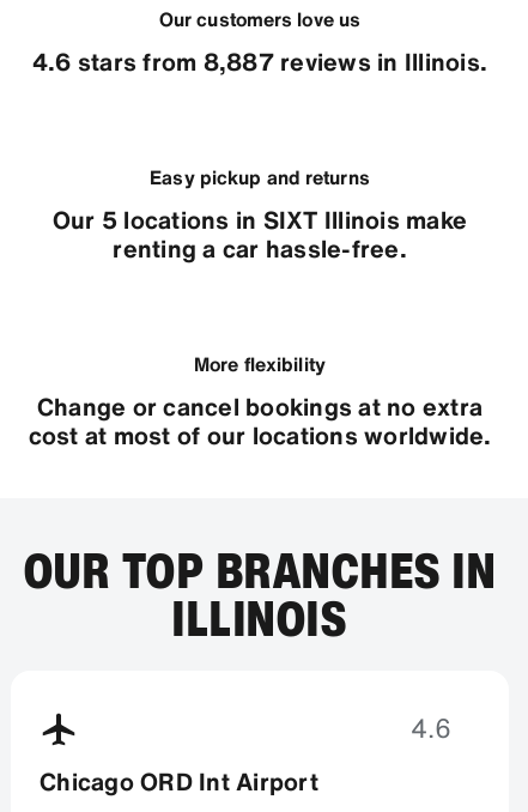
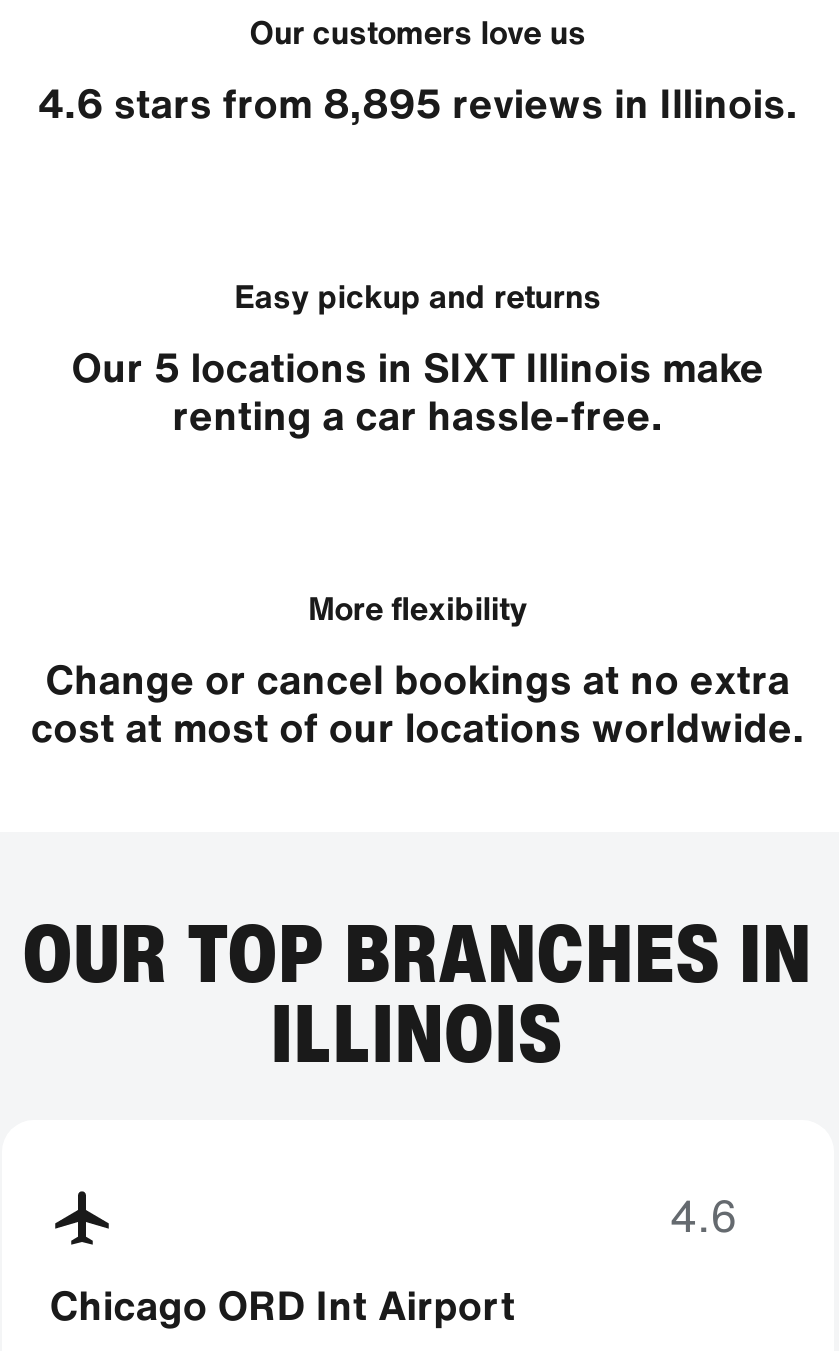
- 4.6 stars from 8,887 reviews in Illinois.
+ 4.6 stars from 8,895 reviews in Illinois.
